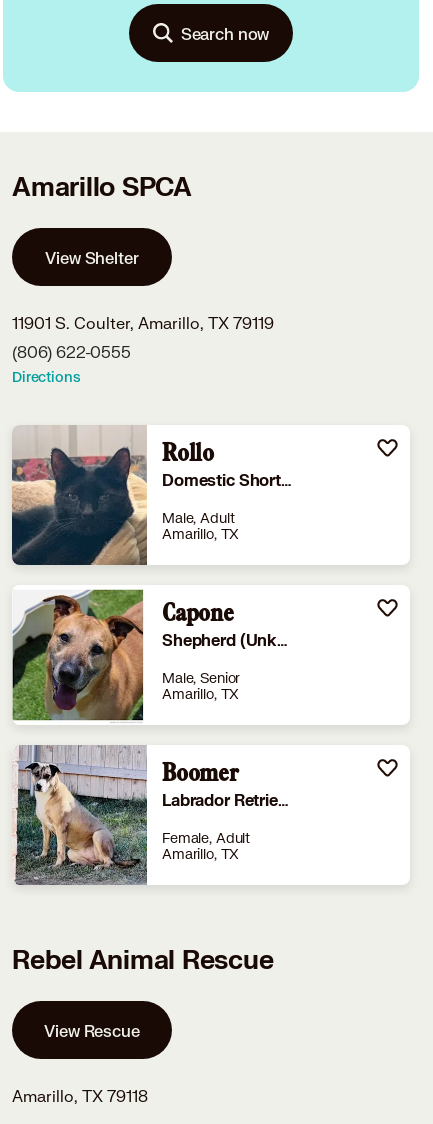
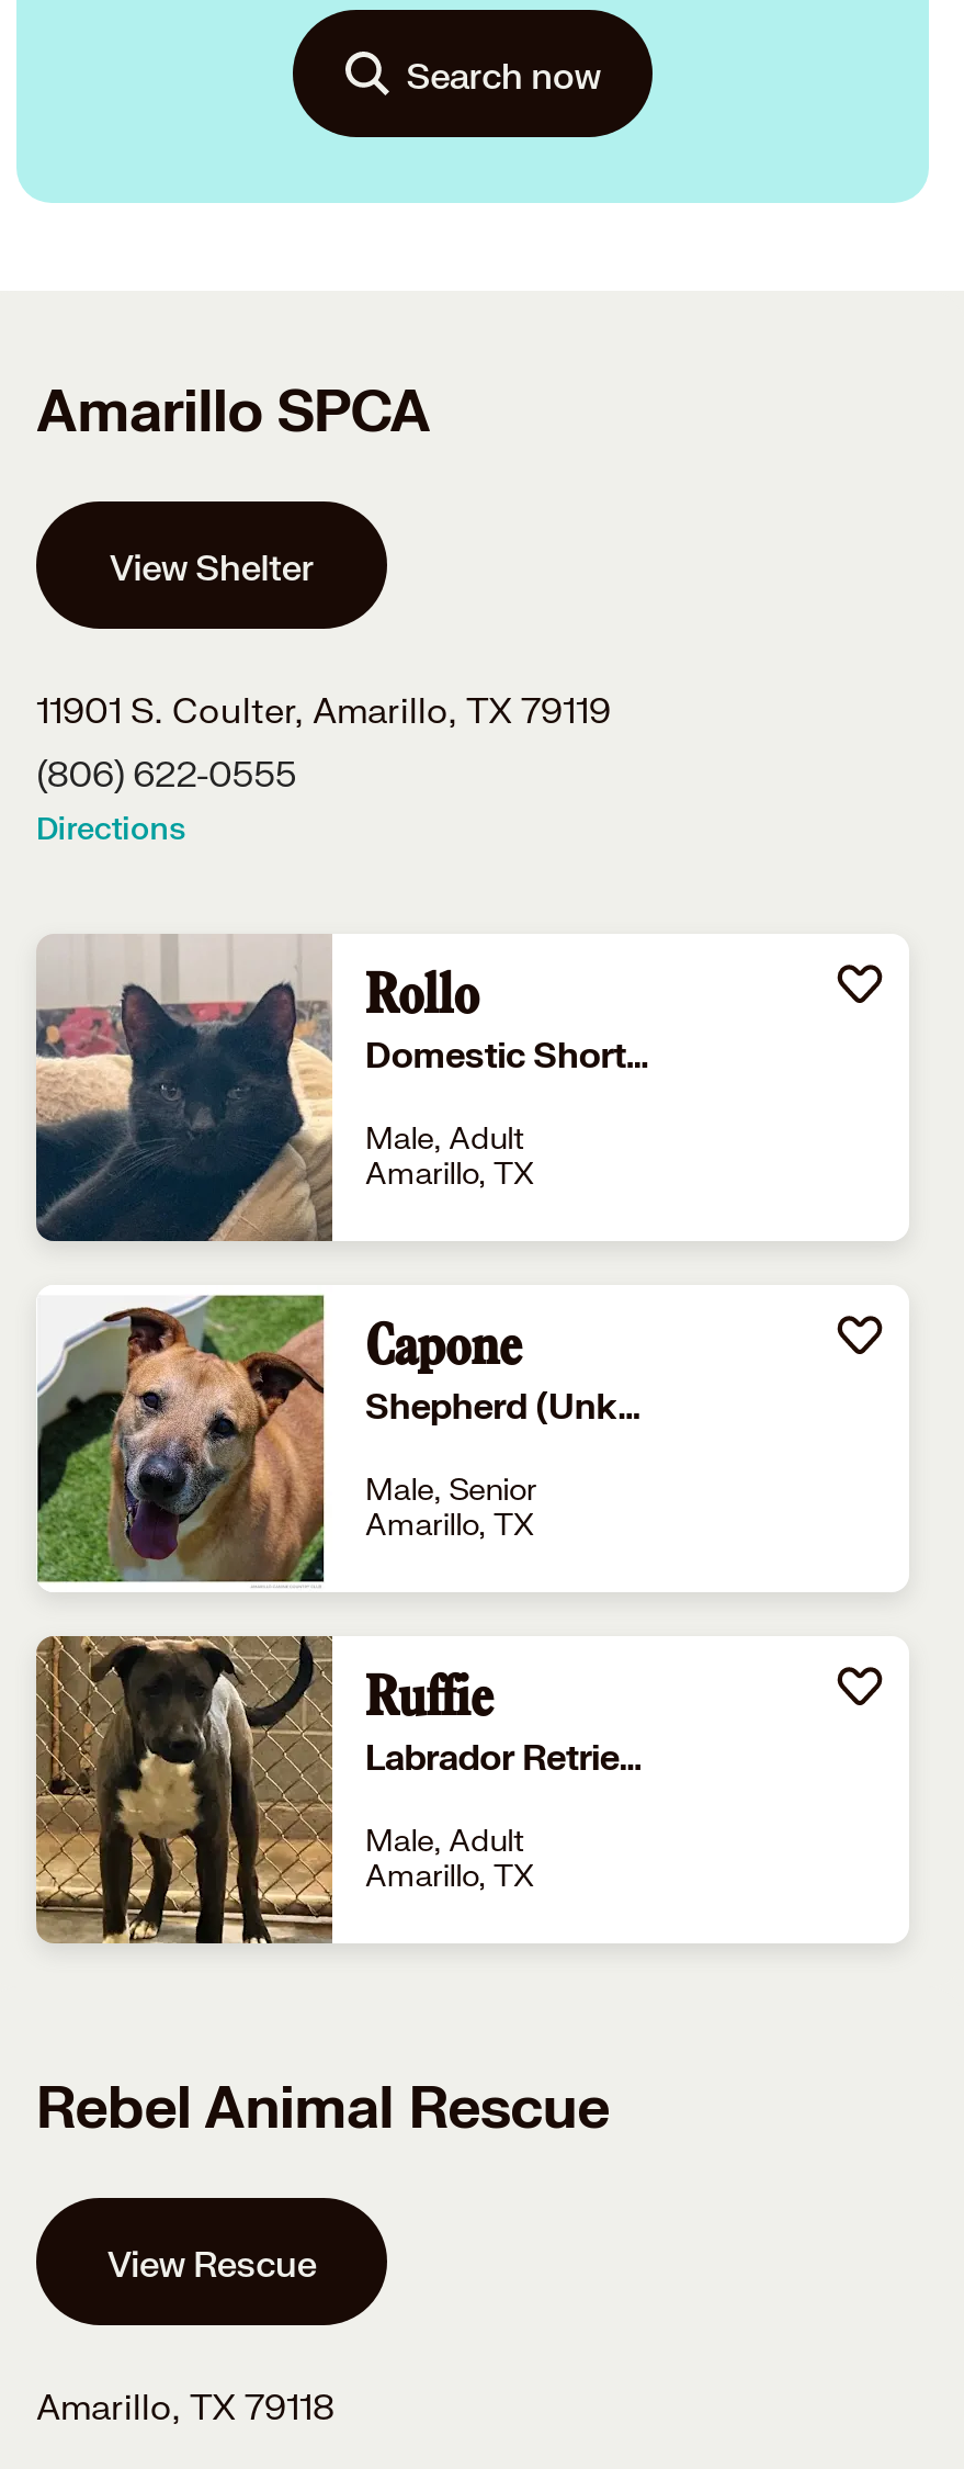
- [image]
- Boomer
+ [image]
+ Ruffie

- Female, Adult
+ Male, Adult
